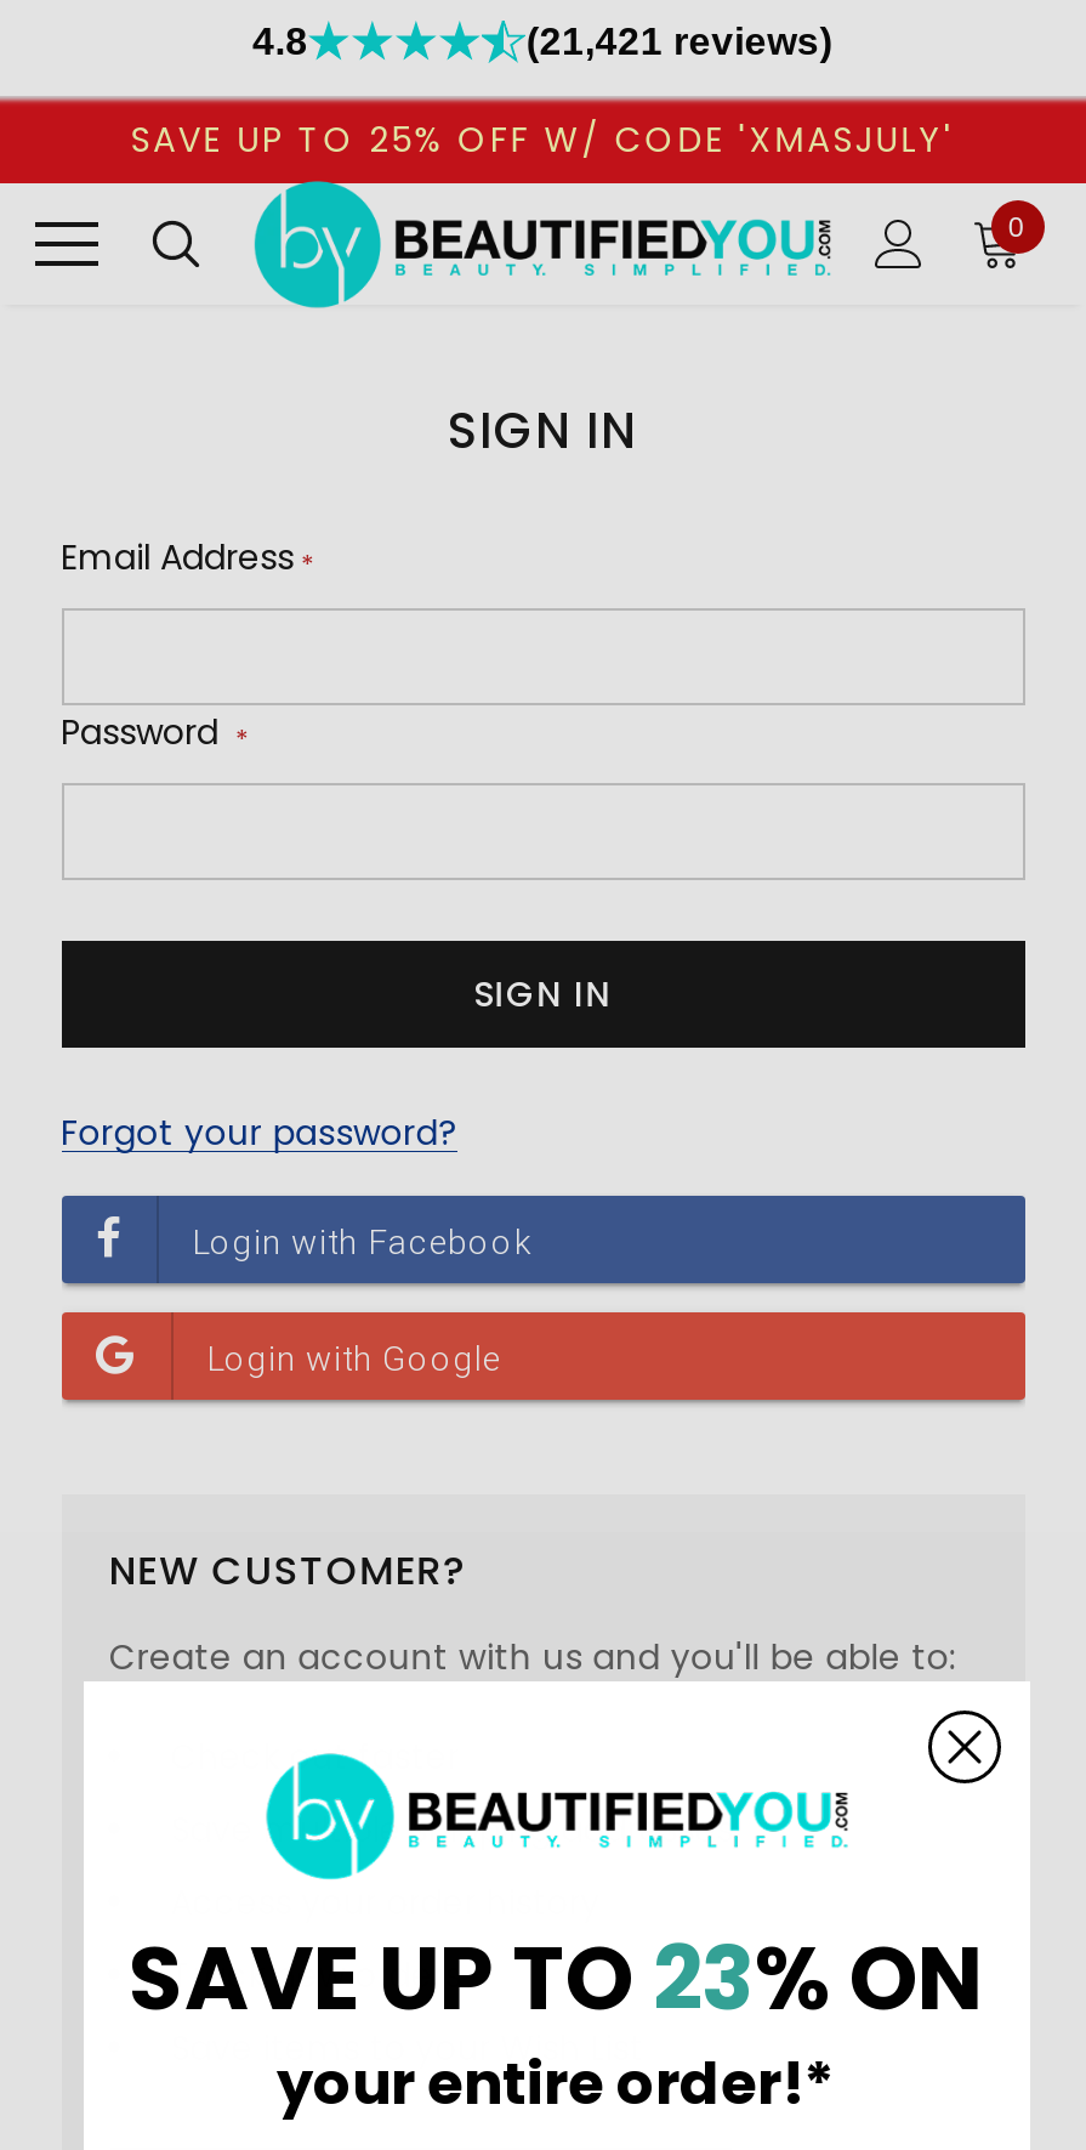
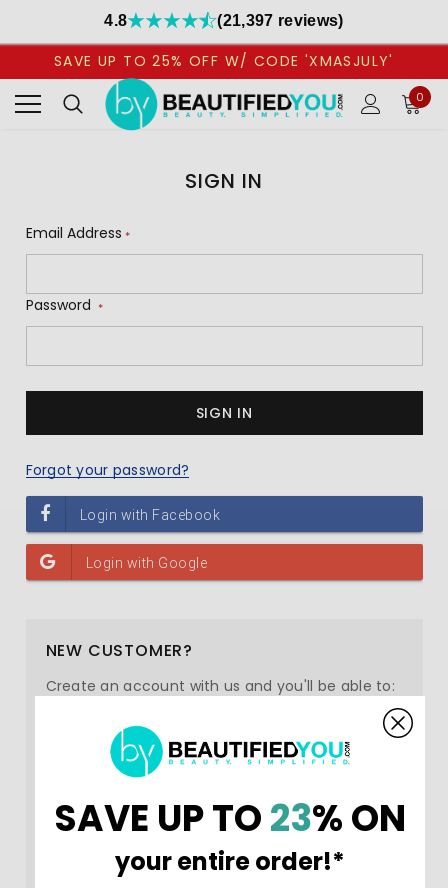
- (21,421 reviews)
+ (21,397 reviews)
